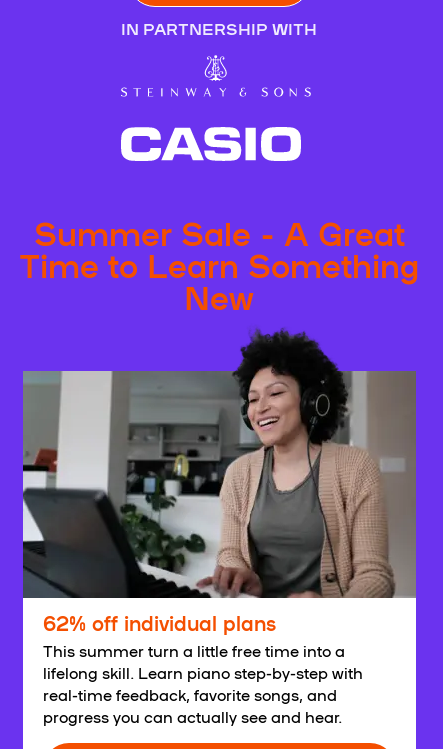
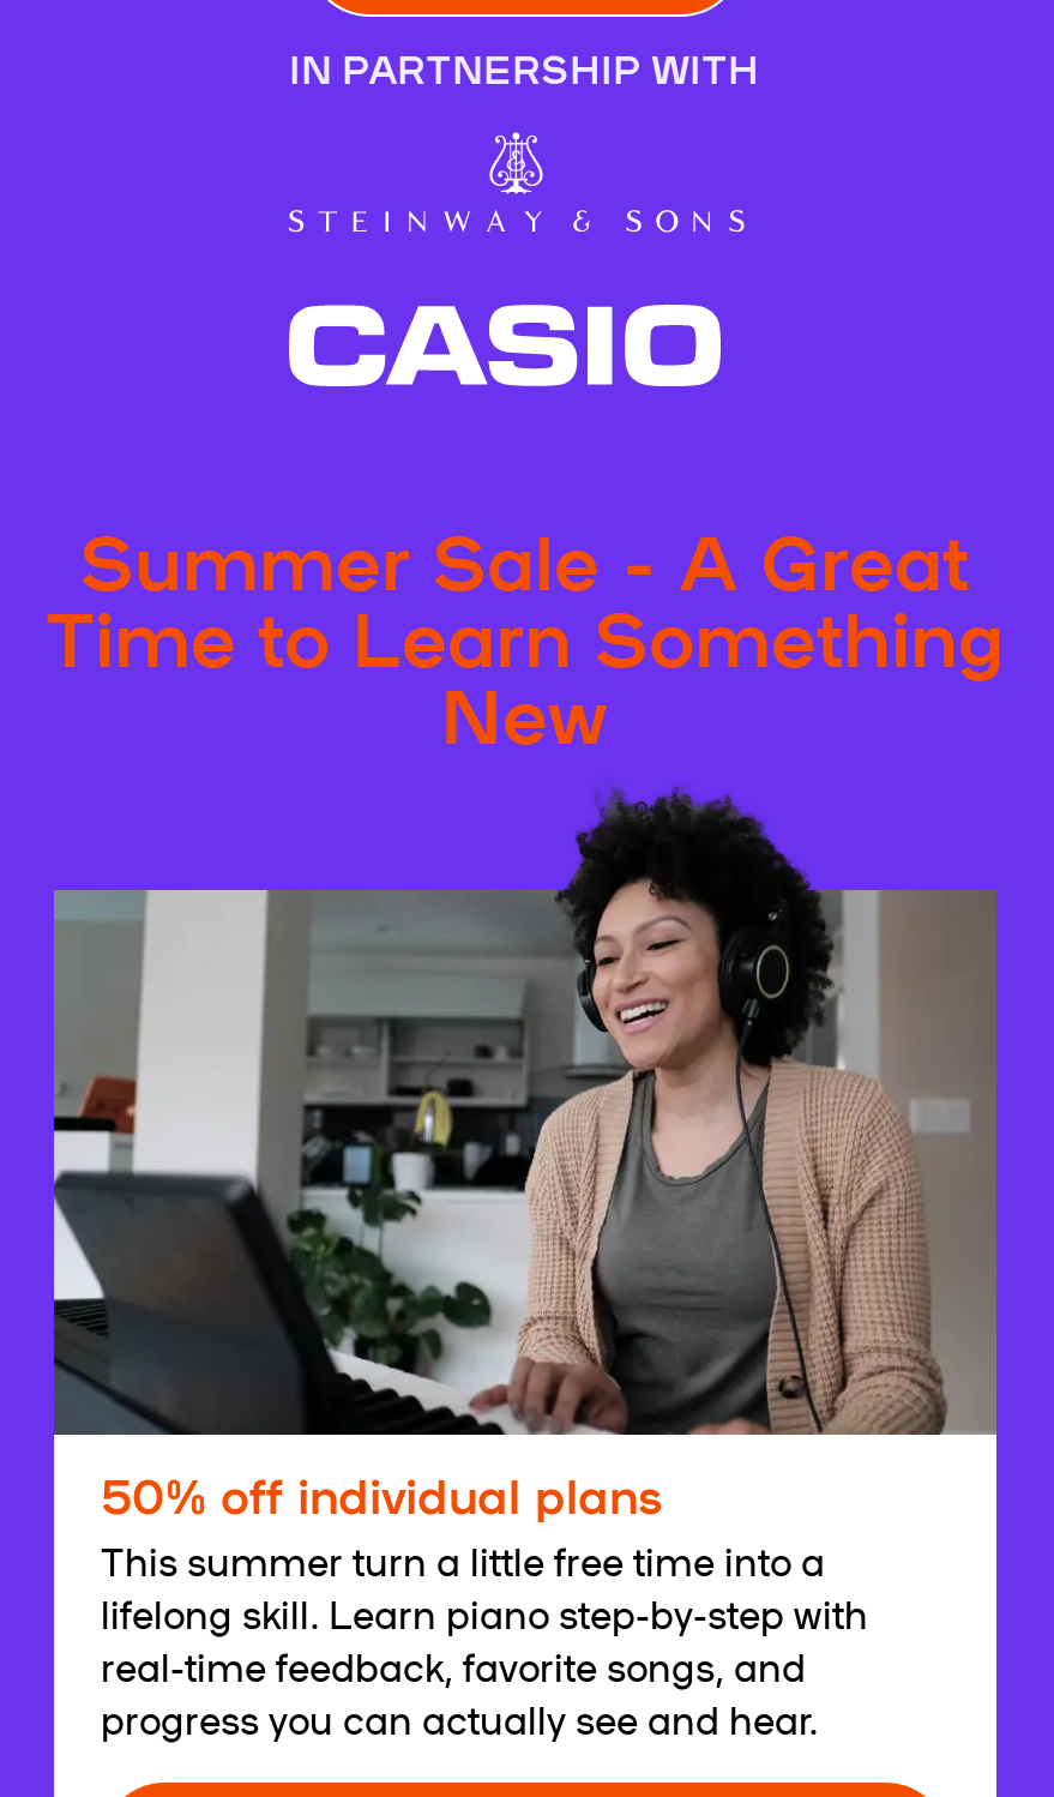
- 62% off individual plans
+ 50% off individual plans
